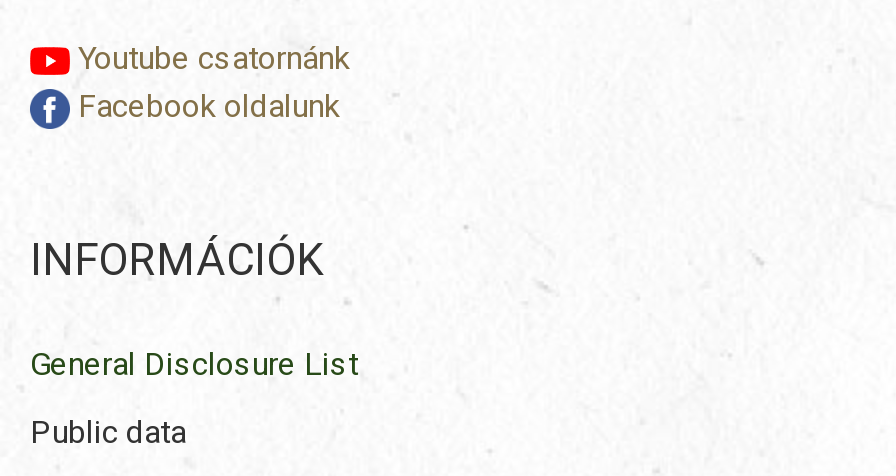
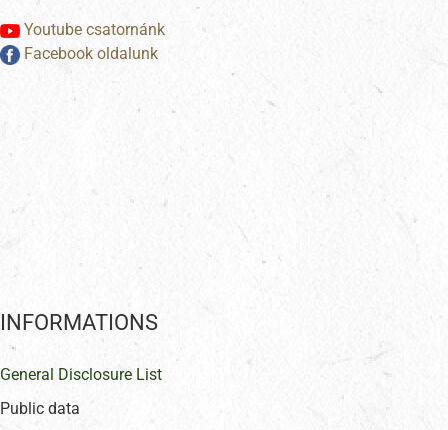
- INFORMÁCIÓK
+ INFORMATIONS
